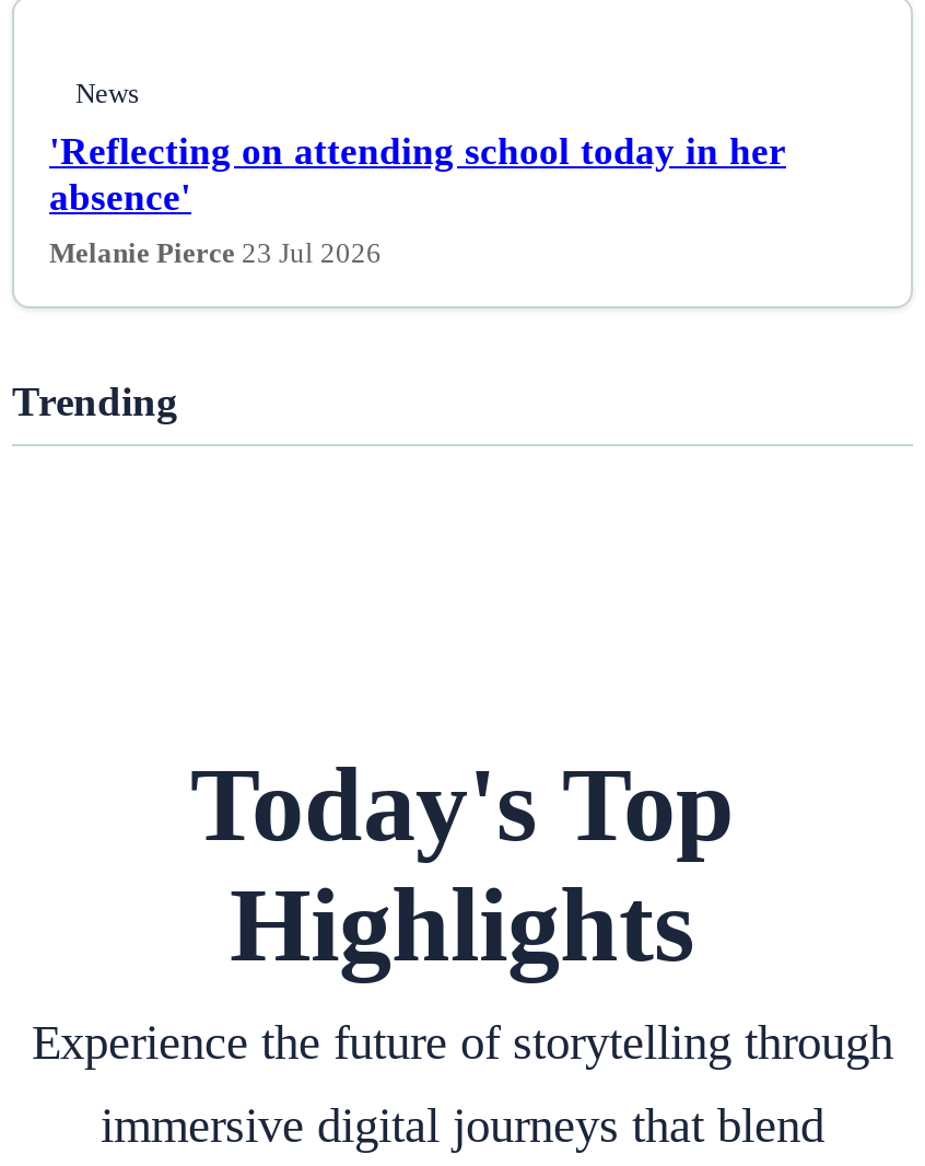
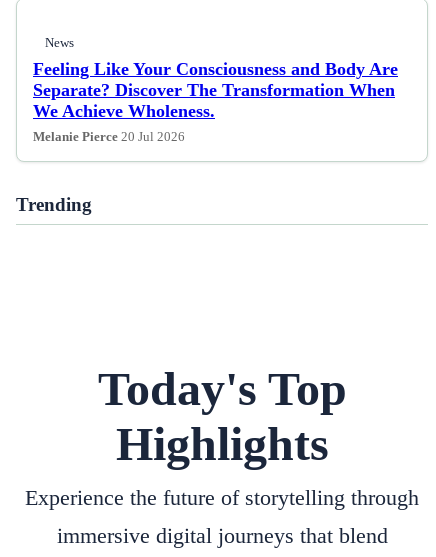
- 'Reflecting on attending school today in her
- absence'
- Melanie Pierce 23 Jul 2026
+ Feeling Like Your Consciousness and Body Are
+ Separate? Discover The Transformation When
+ We Achieve Wholeness.
+ Melanie Pierce 20 Jul 2026
